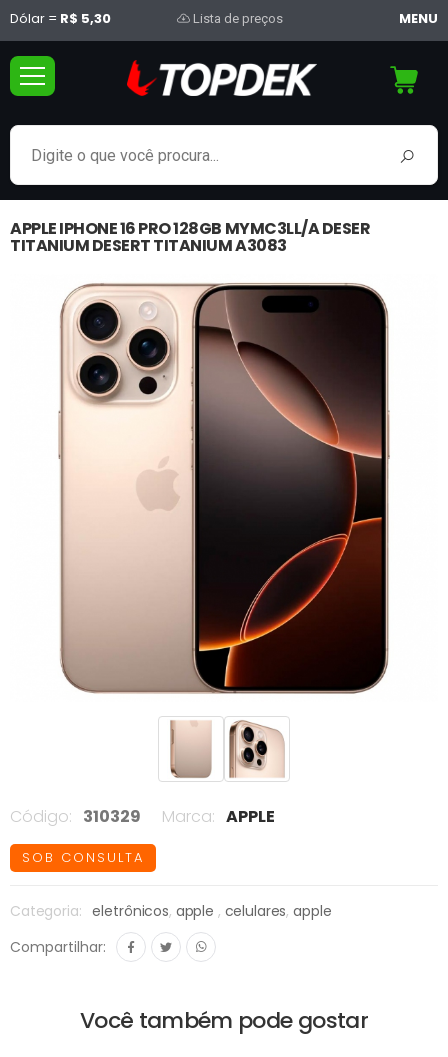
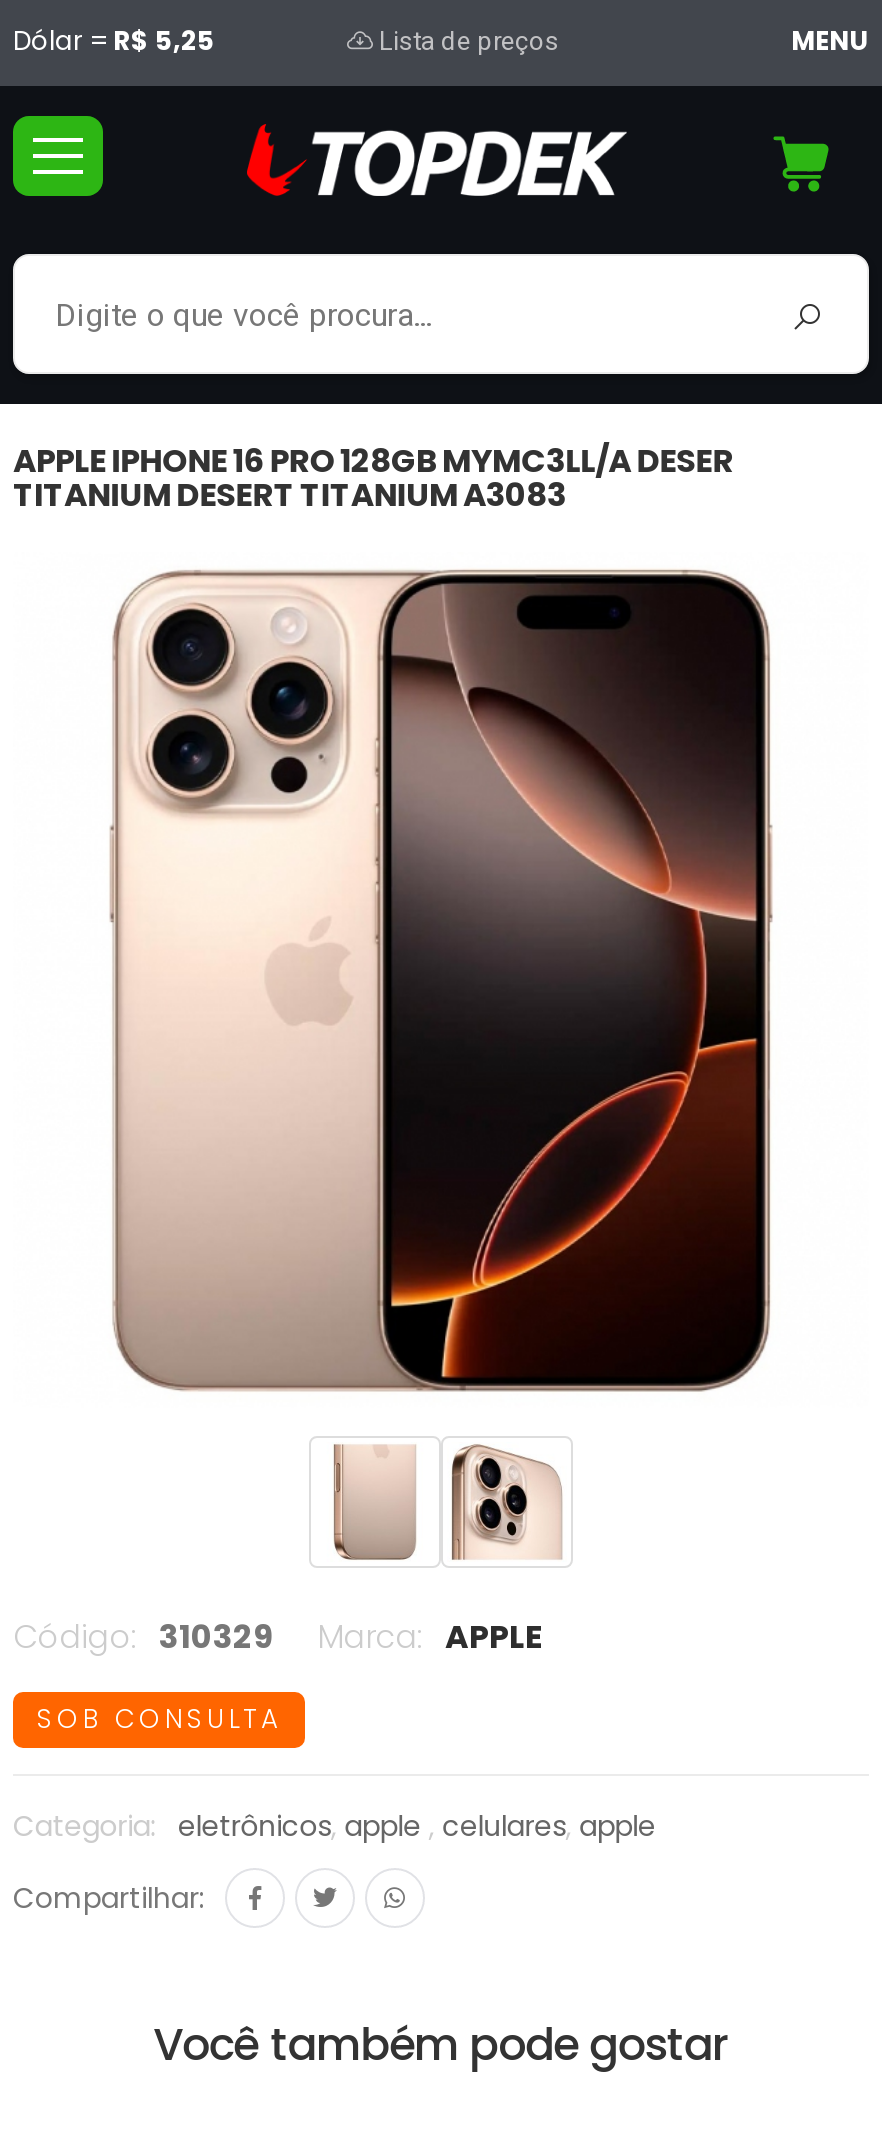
- Dólar = R$ 5,30
+ Dólar = R$ 5,25
